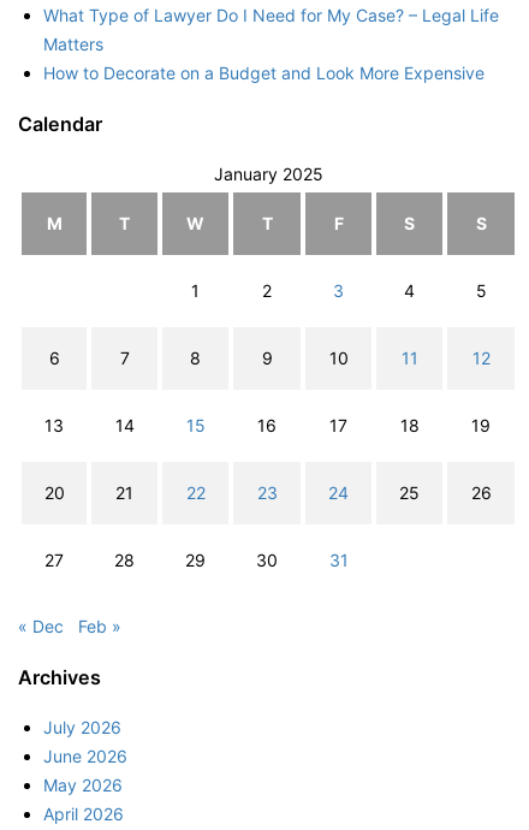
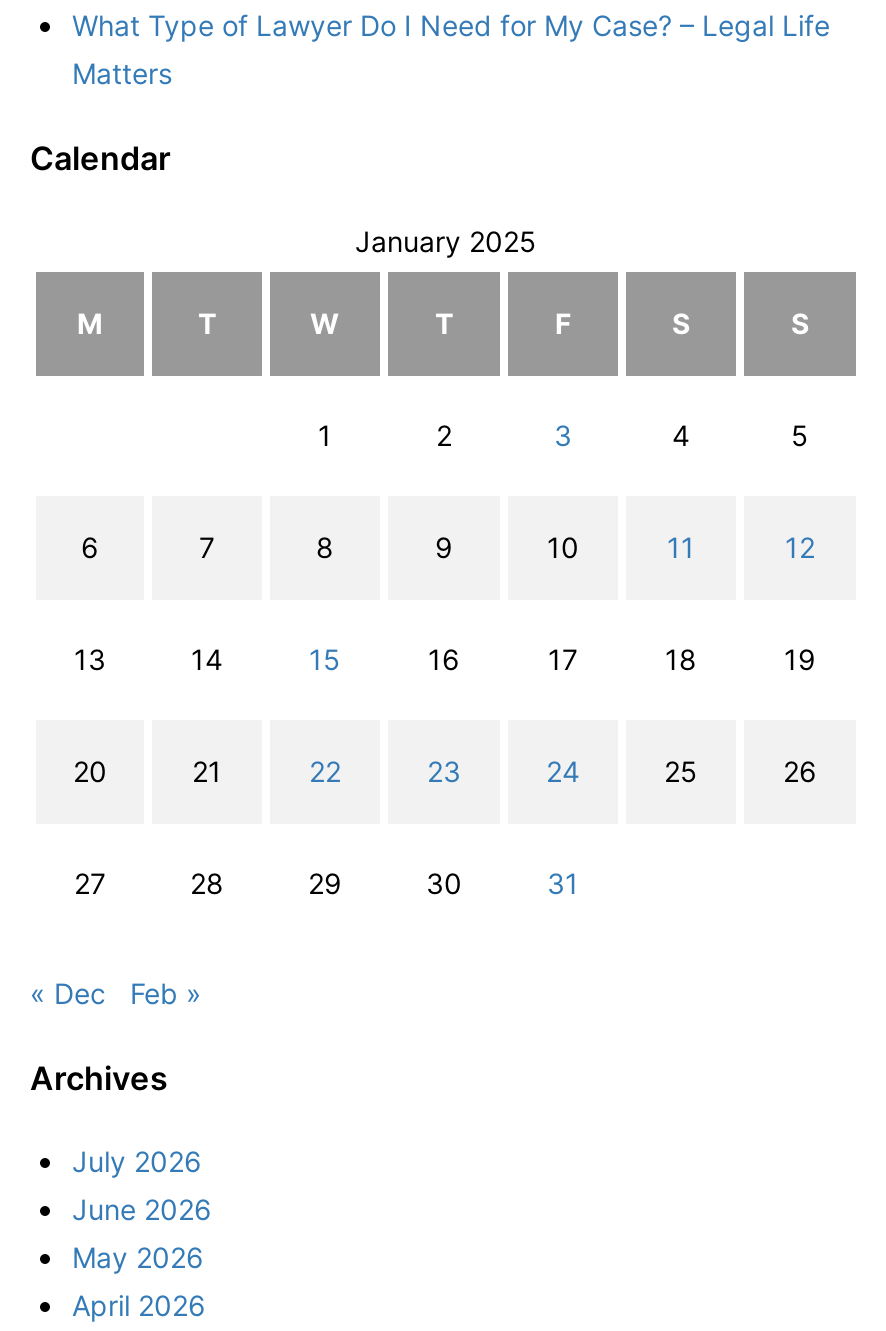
- How to Decorate on a Budget and Look More Expensive
